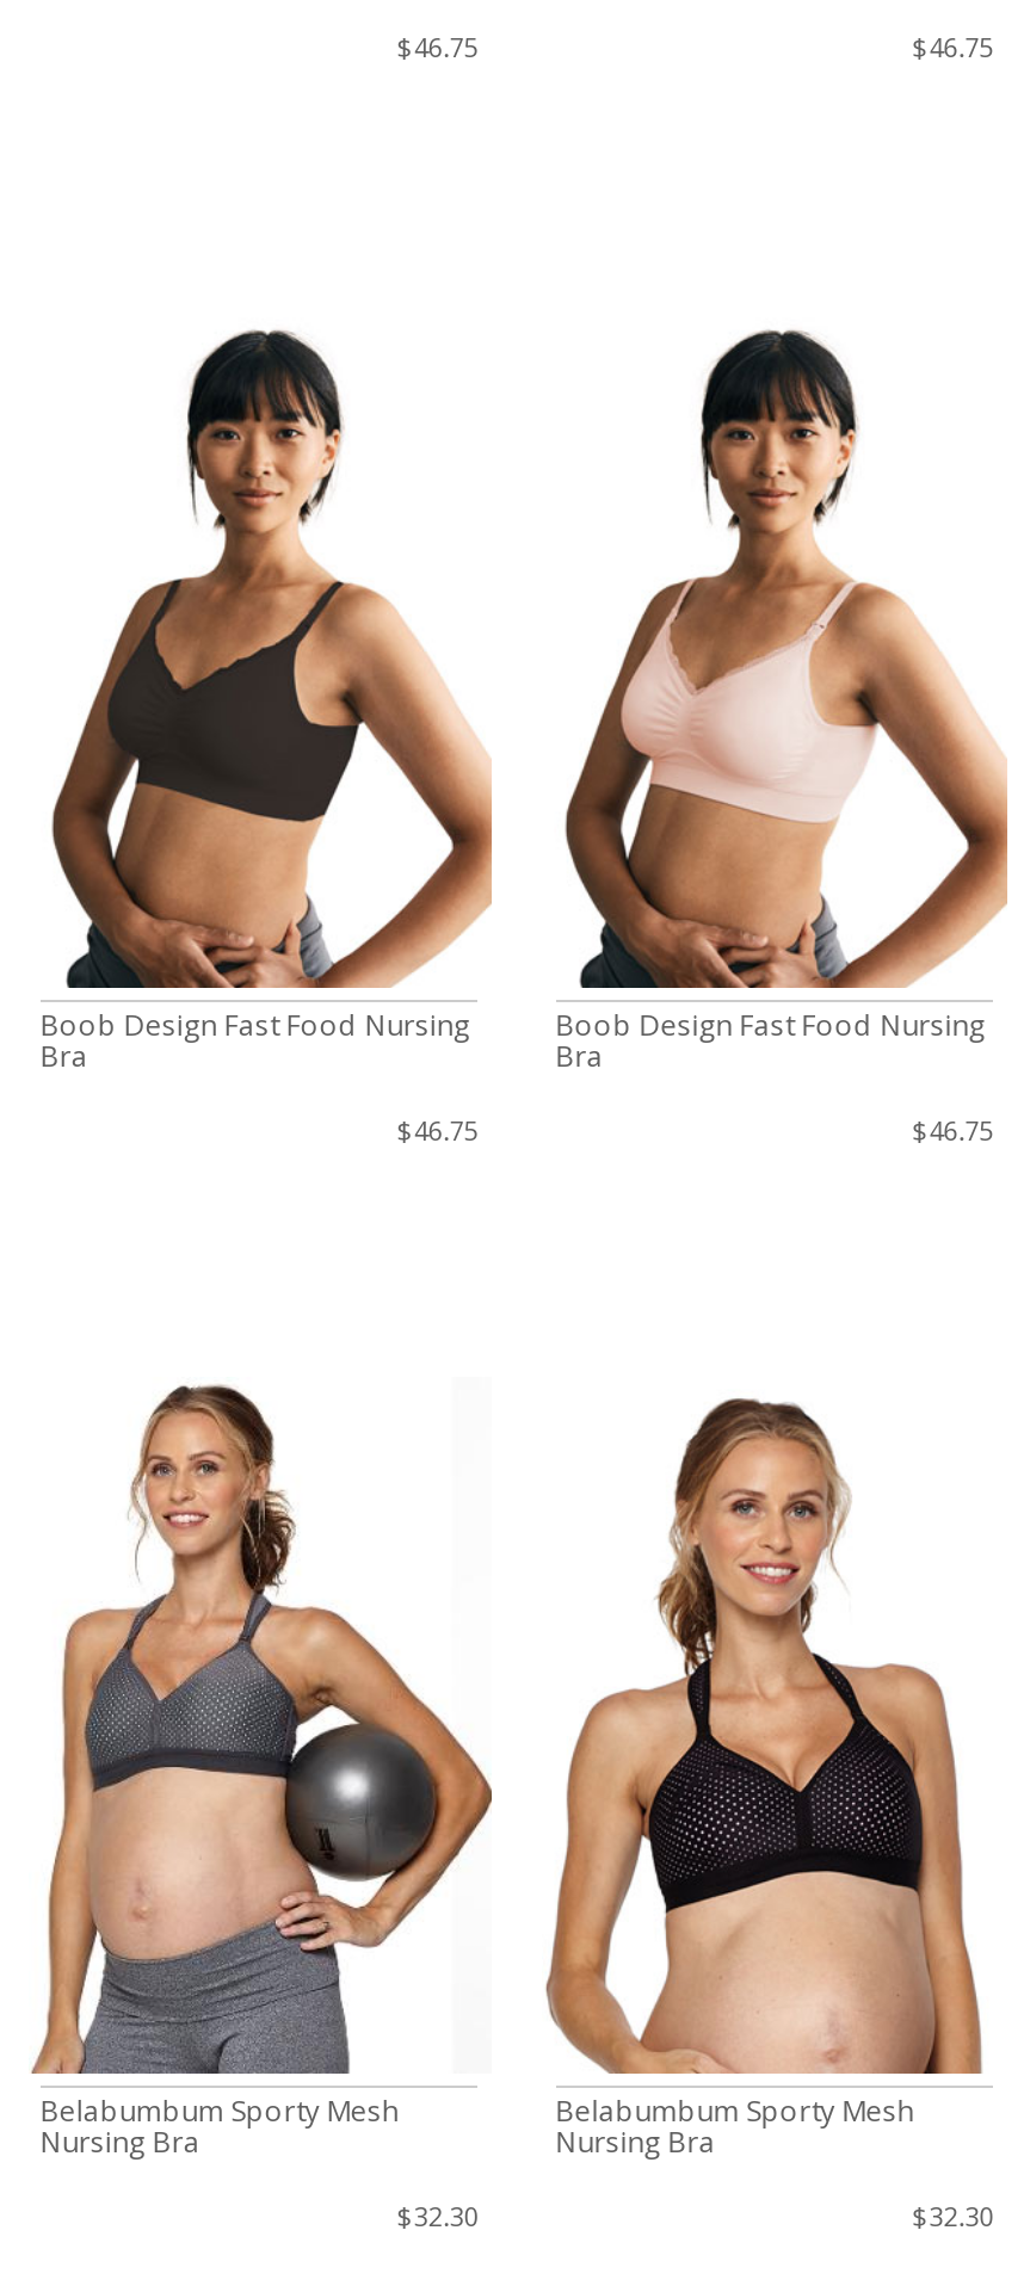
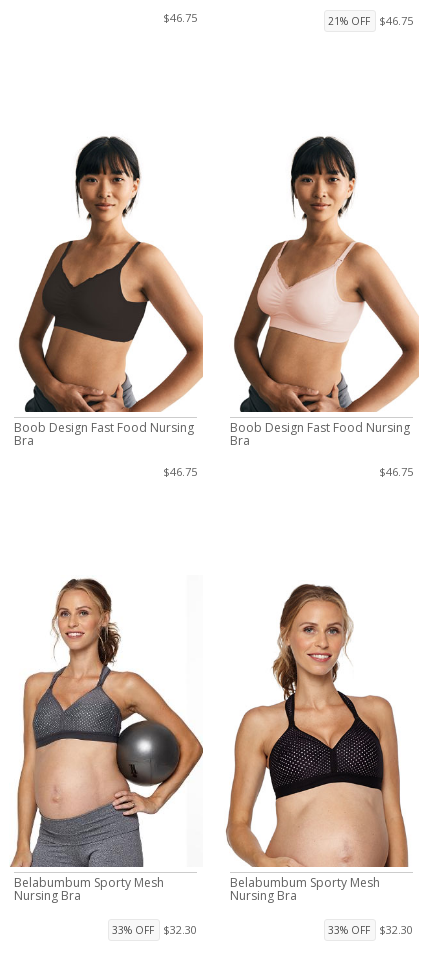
+ 21% OFF

+ 33% OFF

+ 33% OFF
